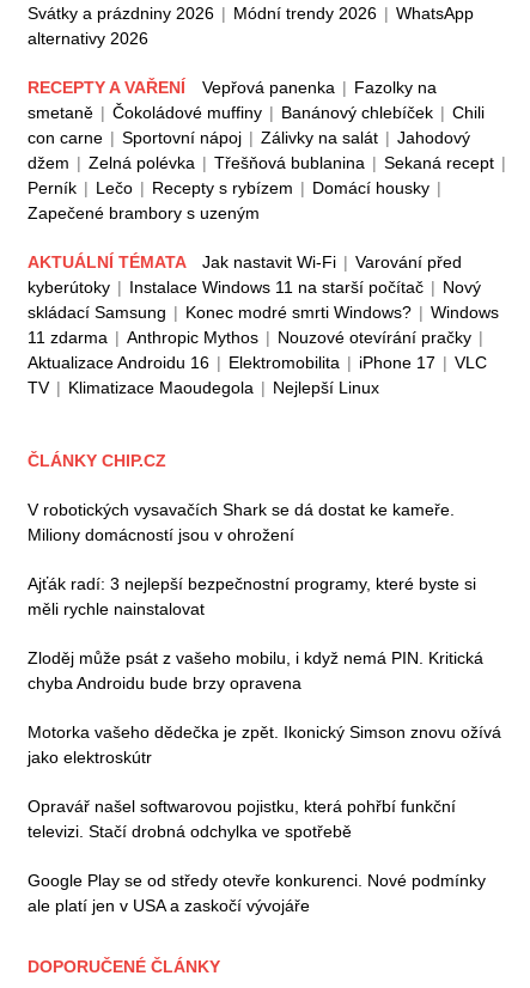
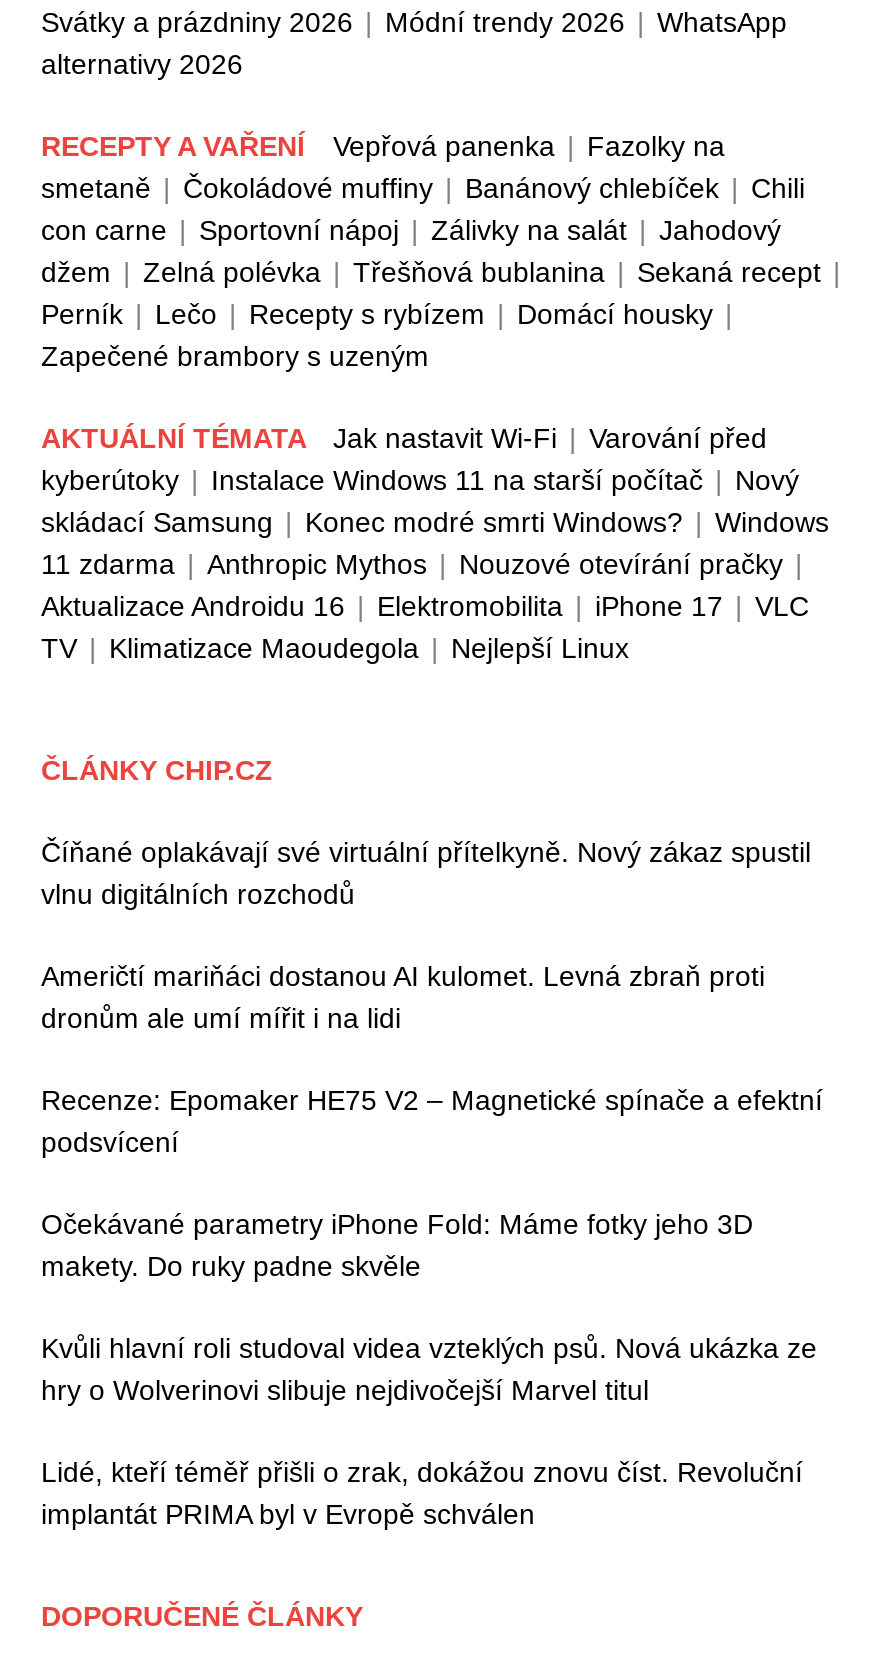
- V robotických vysavačích Shark se dá dostat ke kameře.
- Miliony domácností jsou v ohrožení
+ Číňané oplakávají své virtuální přítelkyně. Nový zákaz spustil
+ vlnu digitálních rozchodů

- Ajťák radí: 3 nejlepší bezpečnostní programy, které byste si
- měli rychle nainstalovat
+ Američtí mariňáci dostanou AI kulomet. Levná zbraň proti
+ dronům ale umí mířit i na lidi

- Zloděj může psát z vašeho mobilu, i když nemá PIN. Kritická
- chyba Androidu bude brzy opravena
+ Recenze: Epomaker HE75 V2 – Magnetické spínače a efektní
+ podsvícení

- Motorka vašeho dědečka je zpět. Ikonický Simson znovu ožívá
- jako elektroskútr
+ Očekávané parametry iPhone Fold: Máme fotky jeho 3D
+ makety. Do ruky padne skvěle

- Opravář našel softwarovou pojistku, která pohřbí funkční
- televizi. Stačí drobná odchylka ve spotřebě
+ Kvůli hlavní roli studoval videa vzteklých psů. Nová ukázka ze
+ hry o Wolverinovi slibuje nejdivočejší Marvel titul

- Google Play se od středy otevře konkurenci. Nové podmínky
- ale platí jen v USA a zaskočí vývojáře
+ Lidé, kteří téměř přišli o zrak, dokážou znovu číst. Revoluční
+ implantát PRIMA byl v Evropě schválen
